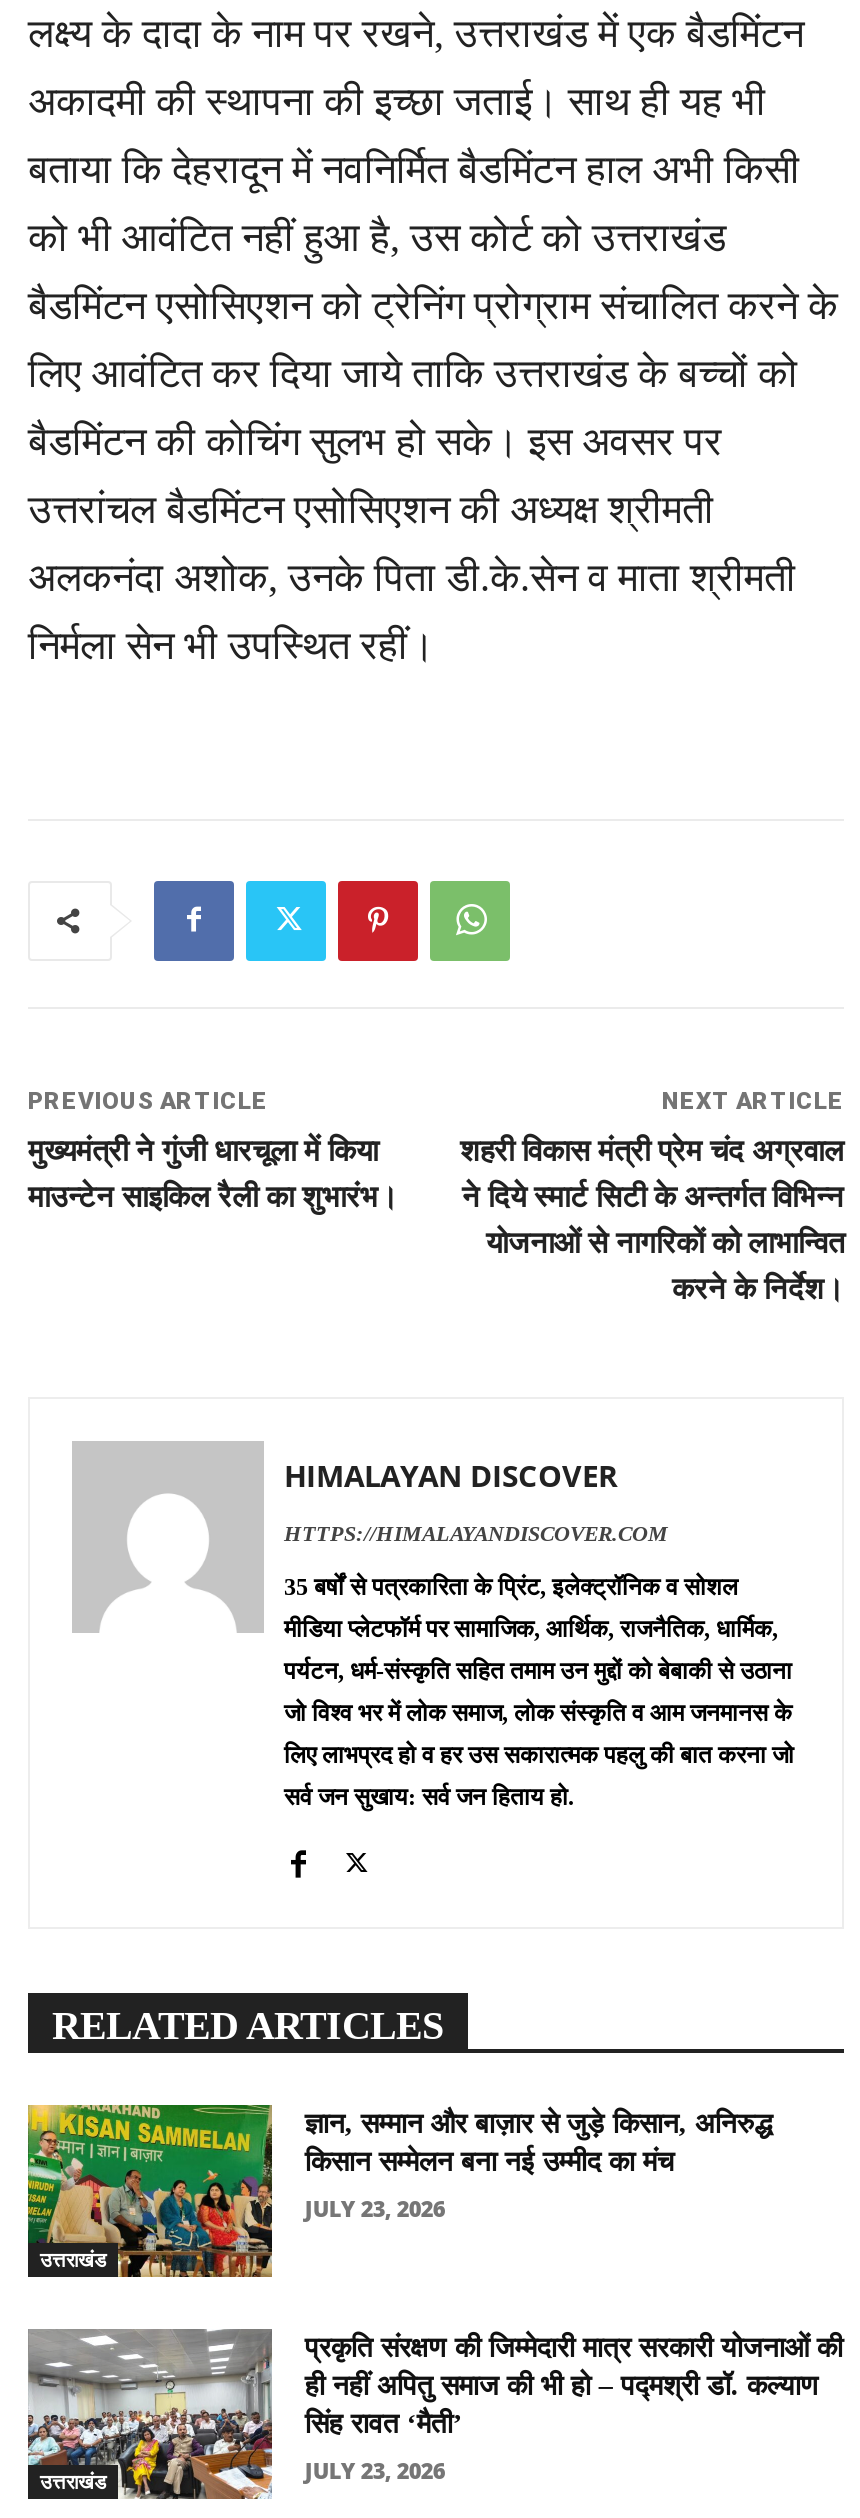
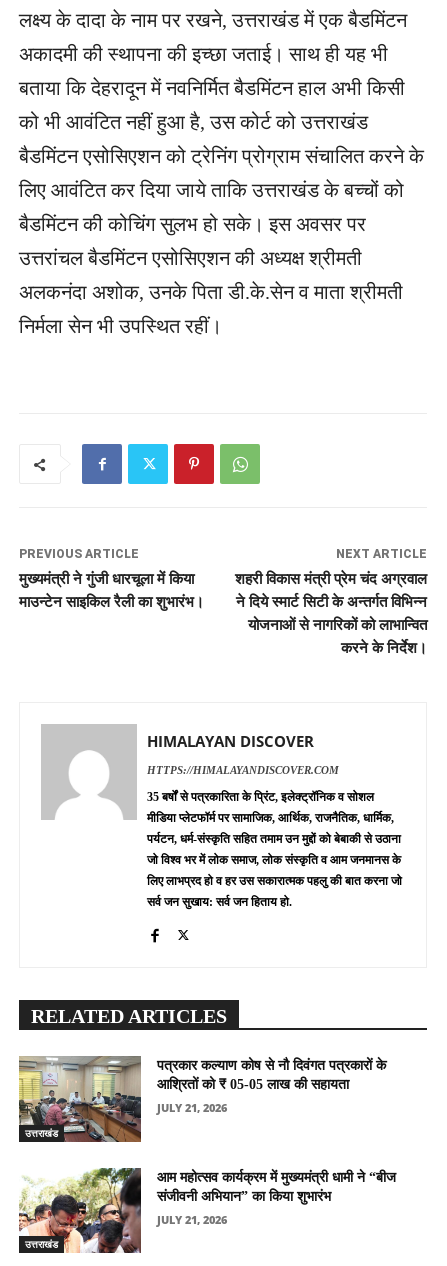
- [image]
- ज्ञान, सम्मान और बाज़ार से जुड़े किसान, अनिरुद्ध
- किसान सम्मेलन बना नई उम्मीद का मंच
+ [image]
+ पत्रकार कल्याण कोष से नौ दिवंगत पत्रकारों के
+ आश्रितों को ₹ 05-05 लाख की सहायता

- JULY 23, 2026
+ JULY 21, 2026

- [image]
- प्रकृति संरक्षण की जिम्मेदारी मात्र सरकारी योजनाओं की
- ही नहीं अपितु समाज की भी हो – पद्मश्री डॉ. कल्याण
- सिंह रावत ‘मैती’
+ [image]
+ आम महोत्सव कार्यक्रम में मुख्यमंत्री धामी ने “बीज
+ संजीवनी अभियान” का किया शुभारंभ

- JULY 23, 2026
+ JULY 21, 2026
